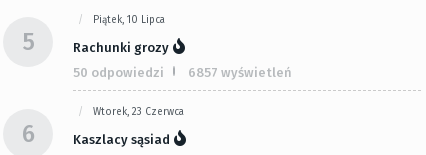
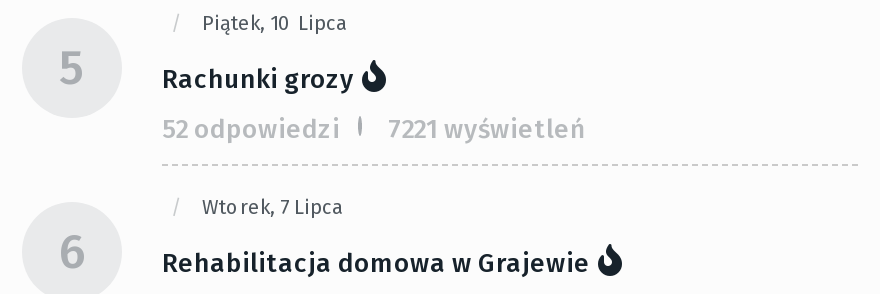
- 50 odpowiedzi
+ 52 odpowiedzi

- 6857 wyświetleń
+ 7221 wyświetleń

- Wtorek, 23 Czerwca
+ Wtorek, 7 Lipca

- Kaszlacy sąsiad
+ Rehabilitacja domowa w Grajewie
